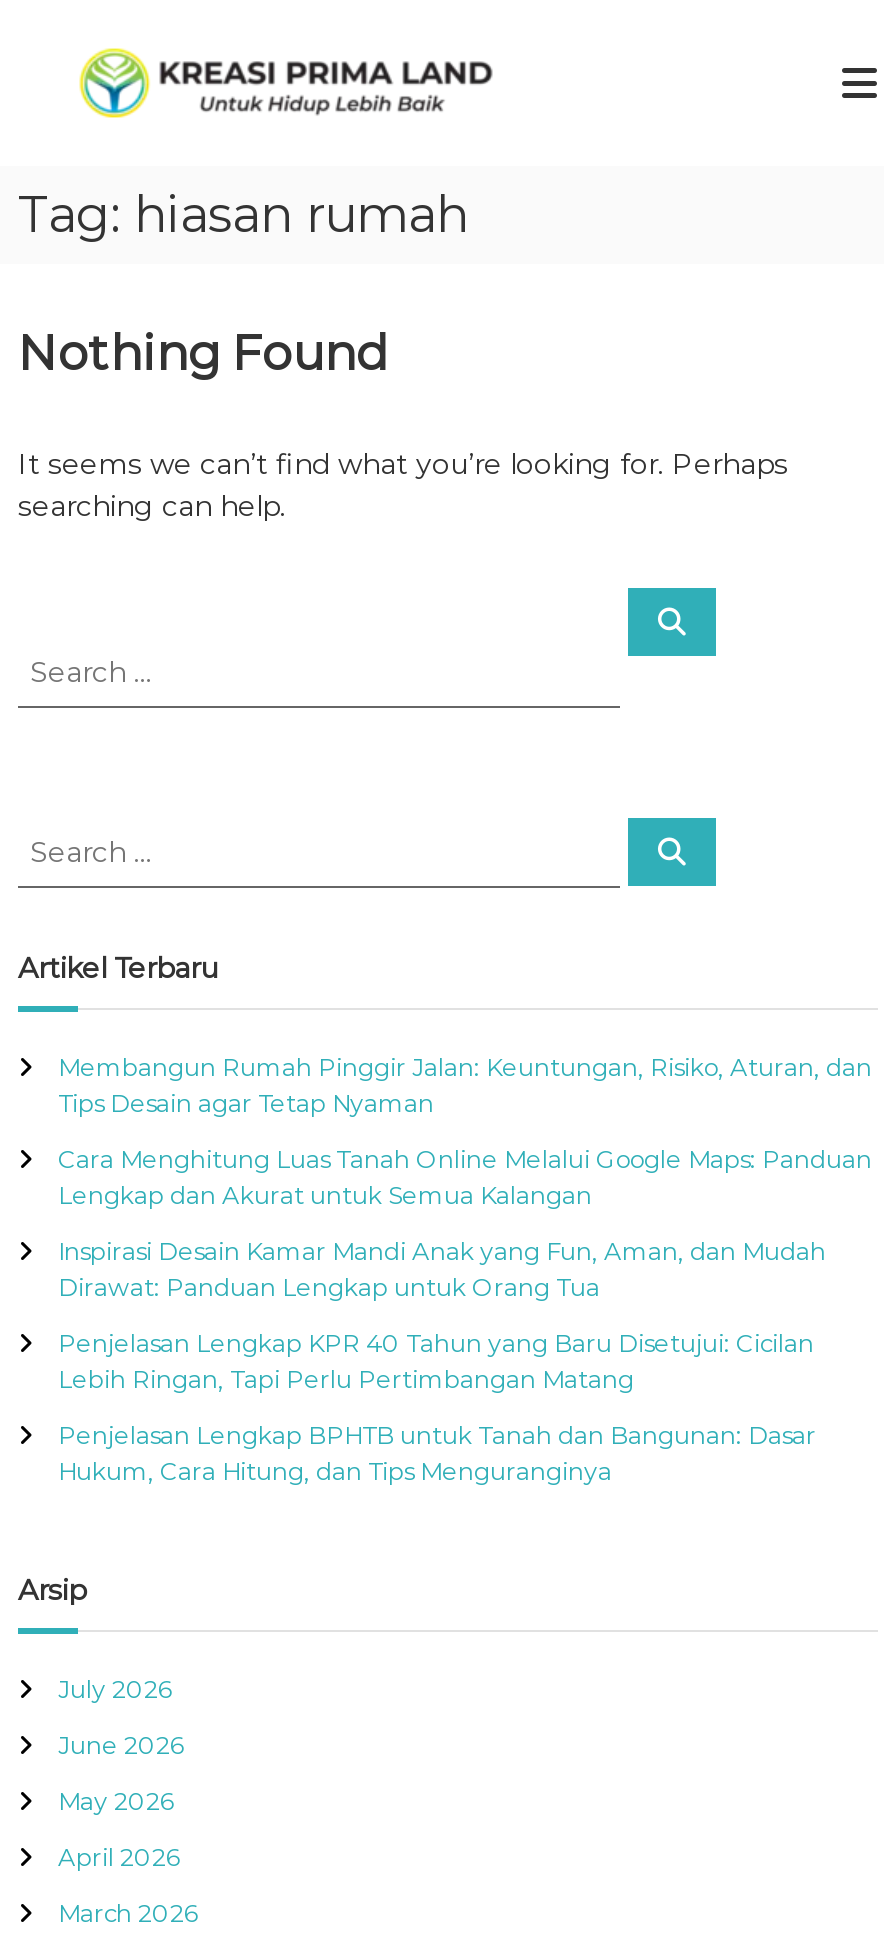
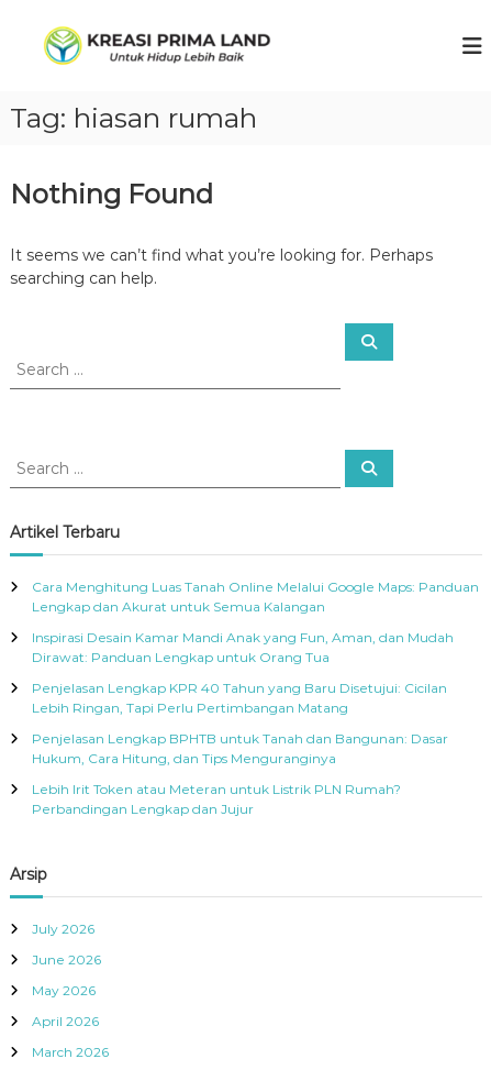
- Membangun Rumah Pinggir Jalan: Keuntungan, Risiko, Aturan, dan
- Tips Desain agar Tetap Nyaman

moved up: Cara Menghitung Luas Tanah Online Melalui Google Maps: Panduan | Lengkap dan Akurat untuk Semua Kalangan | Inspirasi Desain Kamar Mandi Anak yang Fun, Aman, dan Mudah | Dirawat: Panduan Lengkap untuk Orang Tua | Penjelasan Lengkap KPR 40 Tahun yang Baru Disetujui: Cicilan | Lebih Ringan, Tapi Perlu Pertimbangan Matang | Penjelasan Lengkap BPHTB untuk Tanah dan Bangunan: Dasar | Hukum, Cara Hitung, dan Tips Menguranginya

+ Lebih Irit Token atau Meteran untuk Listrik PLN Rumah?
+ Perbandingan Lengkap dan Jujur
